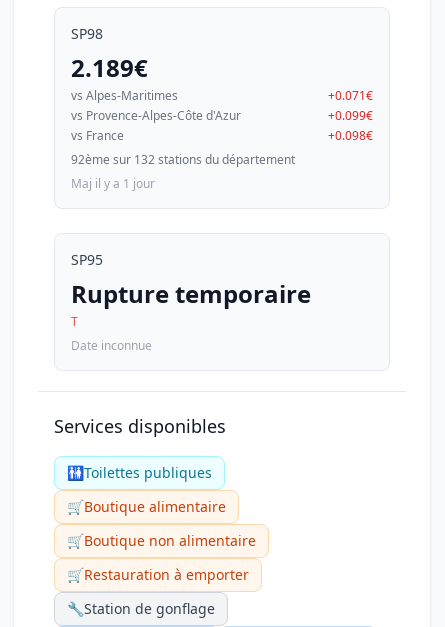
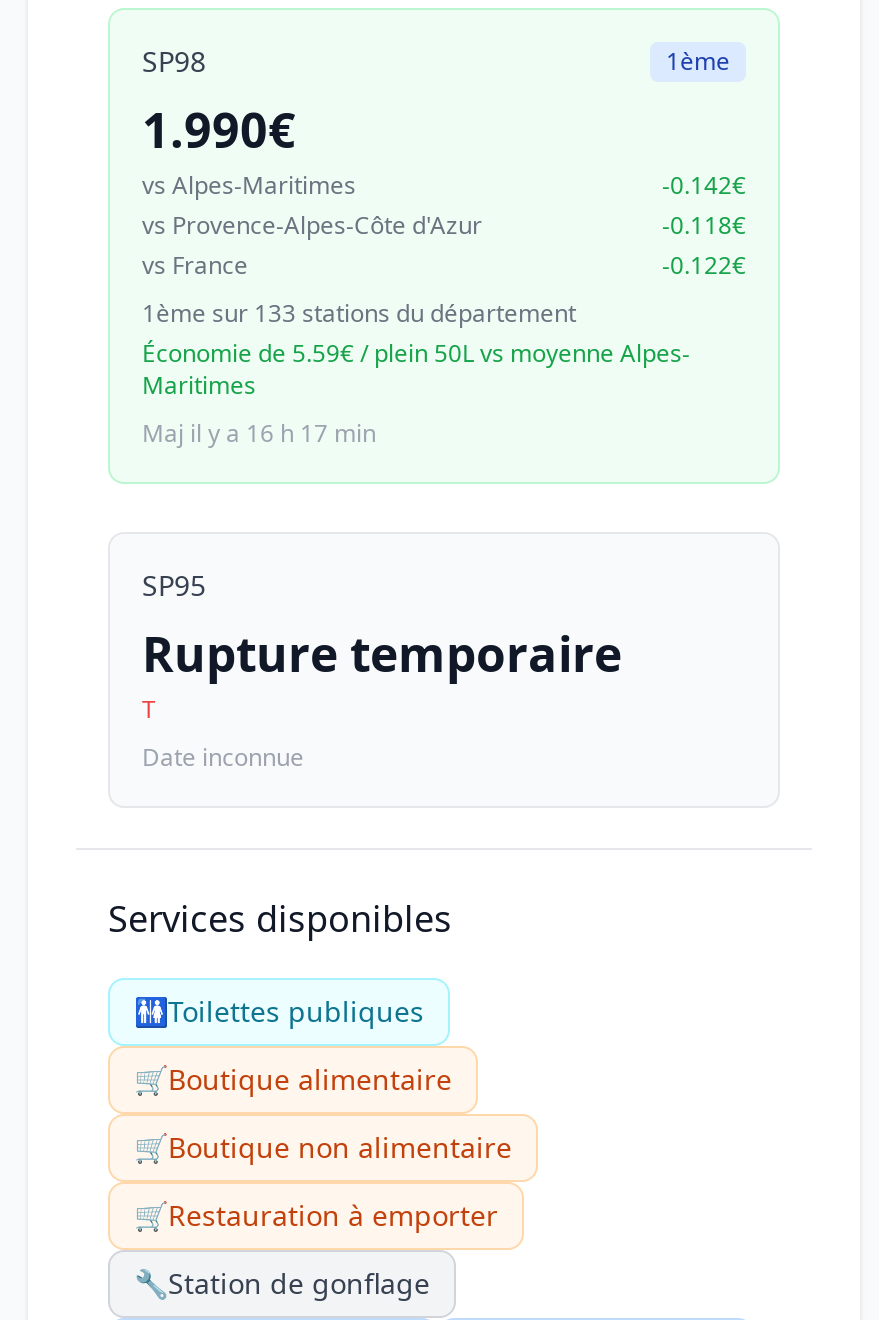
- 2.189€
+ 1ème
+ 1.990€

- +0.071€
+ -0.142€

- +0.099€
+ -0.118€

- +0.098€
- 92ème sur 132 stations du département
- Maj il y a 1 jour
+ -0.122€
+ 1ème sur 133 stations du département
+ Économie de 5.59€ / plein 50L vs moyenne Alpes-
+ Maritimes
+ Maj il y a 16 h 17 min
